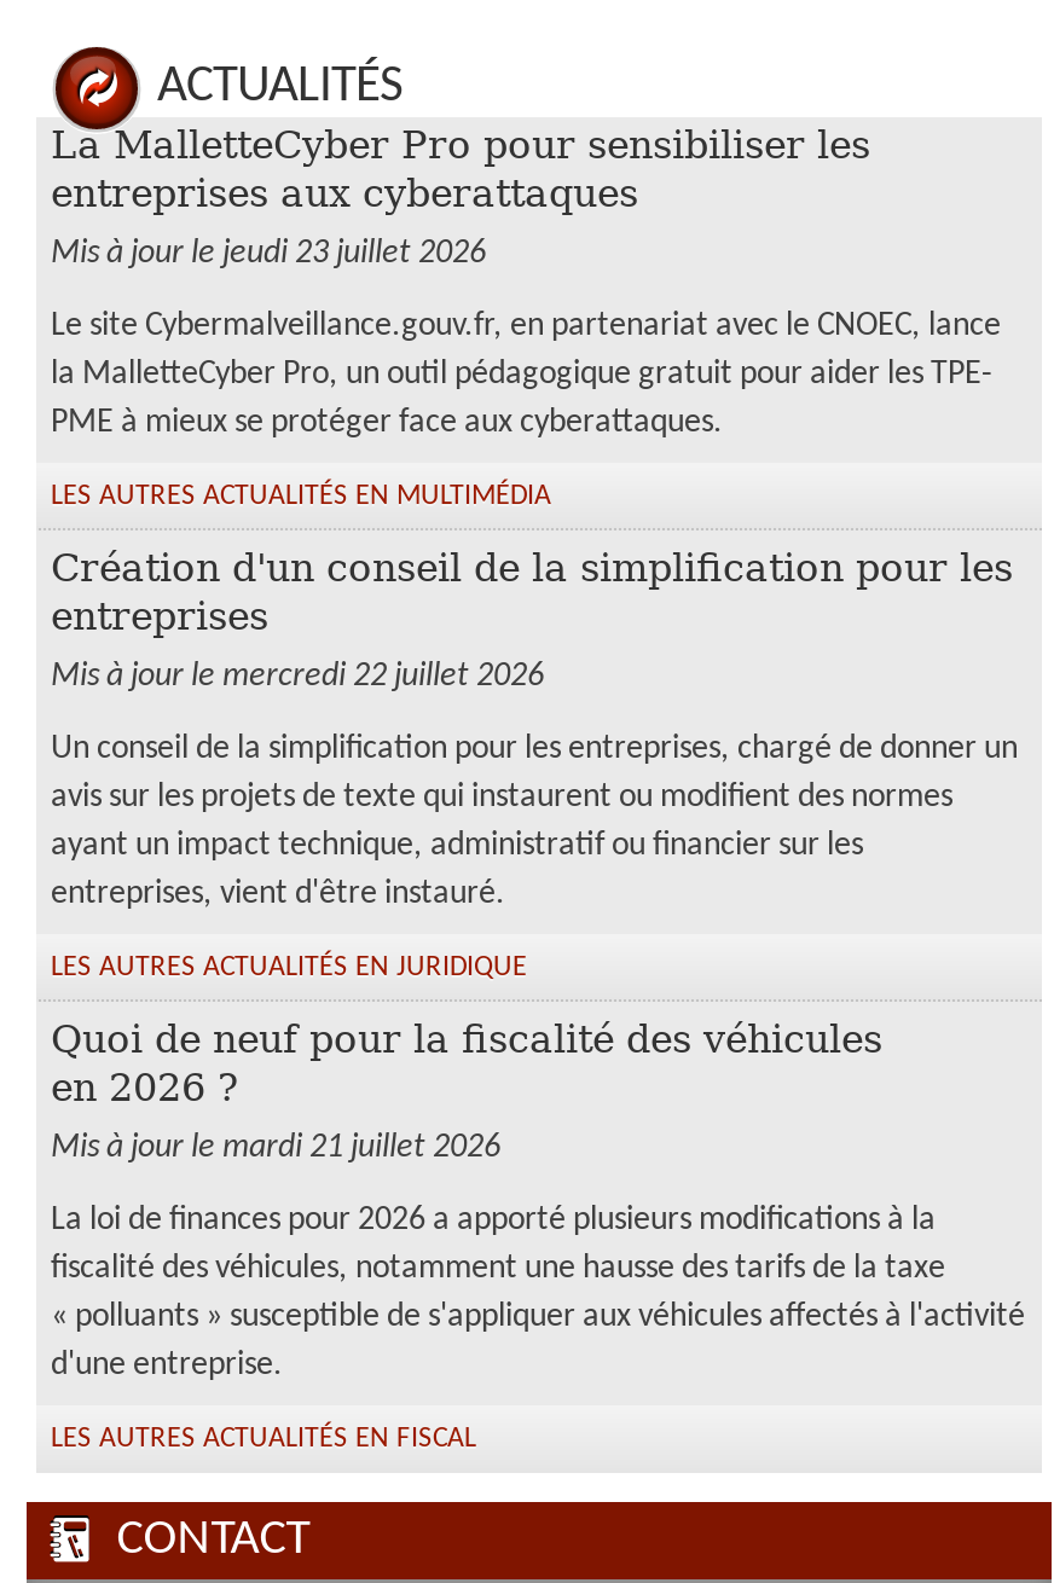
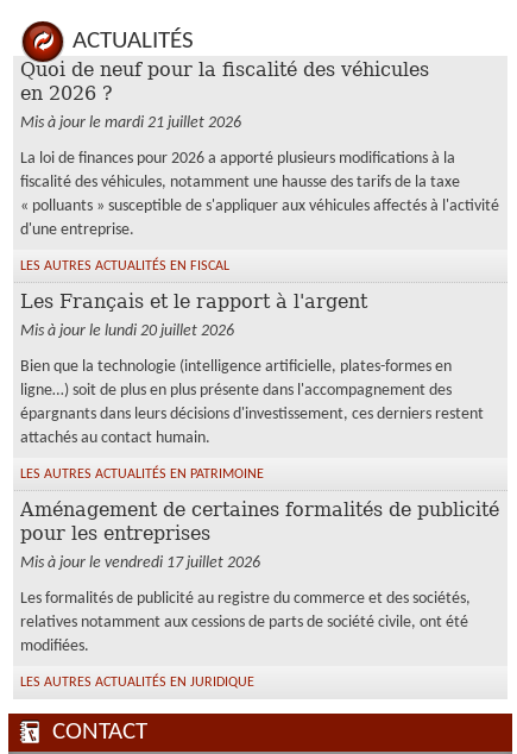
- La MalletteCyber Pro pour sensibiliser les
- entreprises aux cyberattaques
- Mis à jour le jeudi 23 juillet 2026
- Le site Cybermalveillance.gouv.fr, en partenariat avec le CNOEC, lance
- la MalletteCyber Pro, un outil pédagogique gratuit pour aider les TPE-
- PME à mieux se protéger face aux cyberattaques.
- LES AUTRES ACTUALITÉS EN MULTIMÉDIA
- Création d'un conseil de la simplification pour les
- entreprises
- Mis à jour le mercredi 22 juillet 2026
- Un conseil de la simplification pour les entreprises, chargé de donner un
- avis sur les projets de texte qui instaurent ou modifient des normes
- ayant un impact technique, administratif ou financier sur les
- entreprises, vient d'être instauré.

moved down: LES AUTRES ACTUALITÉS EN JURIDIQUE

moved up: Quoi de neuf pour la fiscalité des véhicules | en 2026 ? | Mis à jour le mardi 21 juillet 2026 | La loi de finances pour 2026 a apporté plusieurs modifications à la | fiscalité des véhicules, notamment une hausse des tarifs de la taxe | « polluants » susceptible de s'appliquer aux véhicules affectés à l'activité | d'une entreprise. | LES AUTRES ACTUALITÉS EN FISCAL

+ Les Français et le rapport à l'argent
+ Mis à jour le lundi 20 juillet 2026
+ Bien que la technologie (intelligence artificielle, plates-formes en
+ ligne…) soit de plus en plus présente dans l'accompagnement des
+ épargnants dans leurs décisions d'investissement, ces derniers restent
+ attachés au contact humain.
+ LES AUTRES ACTUALITÉS EN PATRIMOINE
+ Aménagement de certaines formalités de publicité
+ pour les entreprises
+ Mis à jour le vendredi 17 juillet 2026
+ Les formalités de publicité au registre du commerce et des sociétés,
+ relatives notamment aux cessions de parts de société civile, ont été
+ modifiées.
